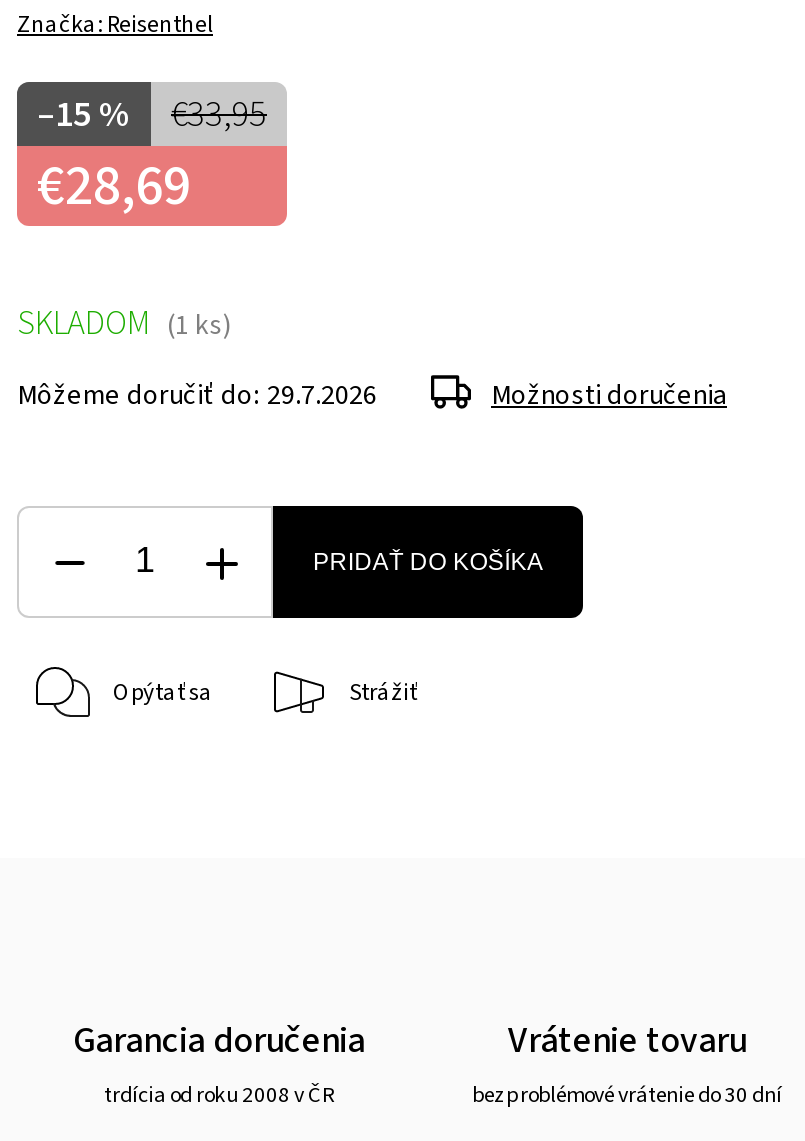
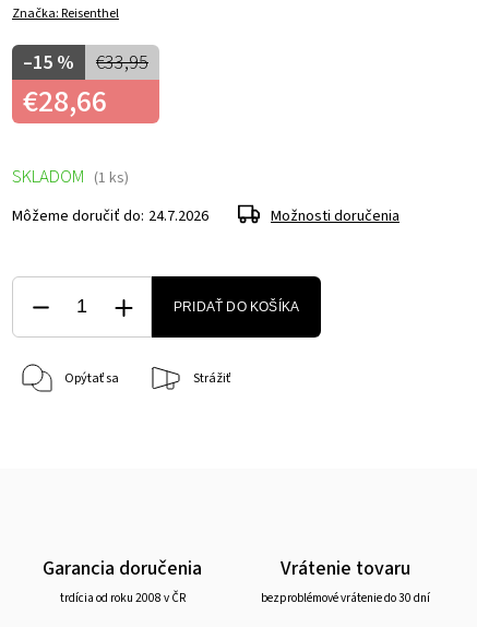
- €28,69
+ €28,66

- Môžeme doručiť do: 29.7.2026
+ Môžeme doručiť do: 24.7.2026
